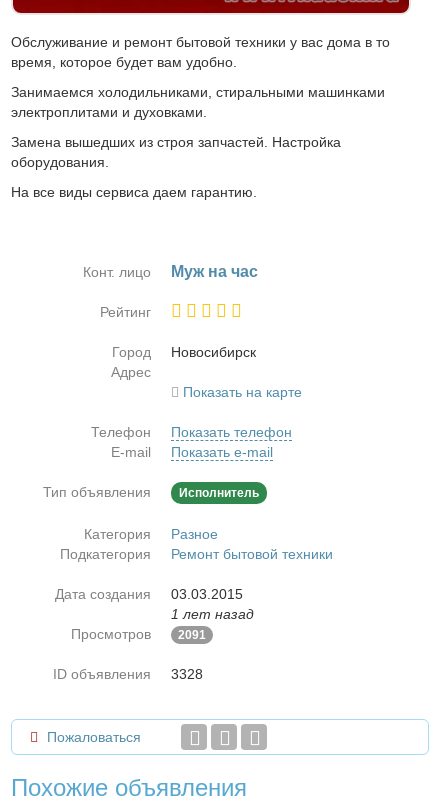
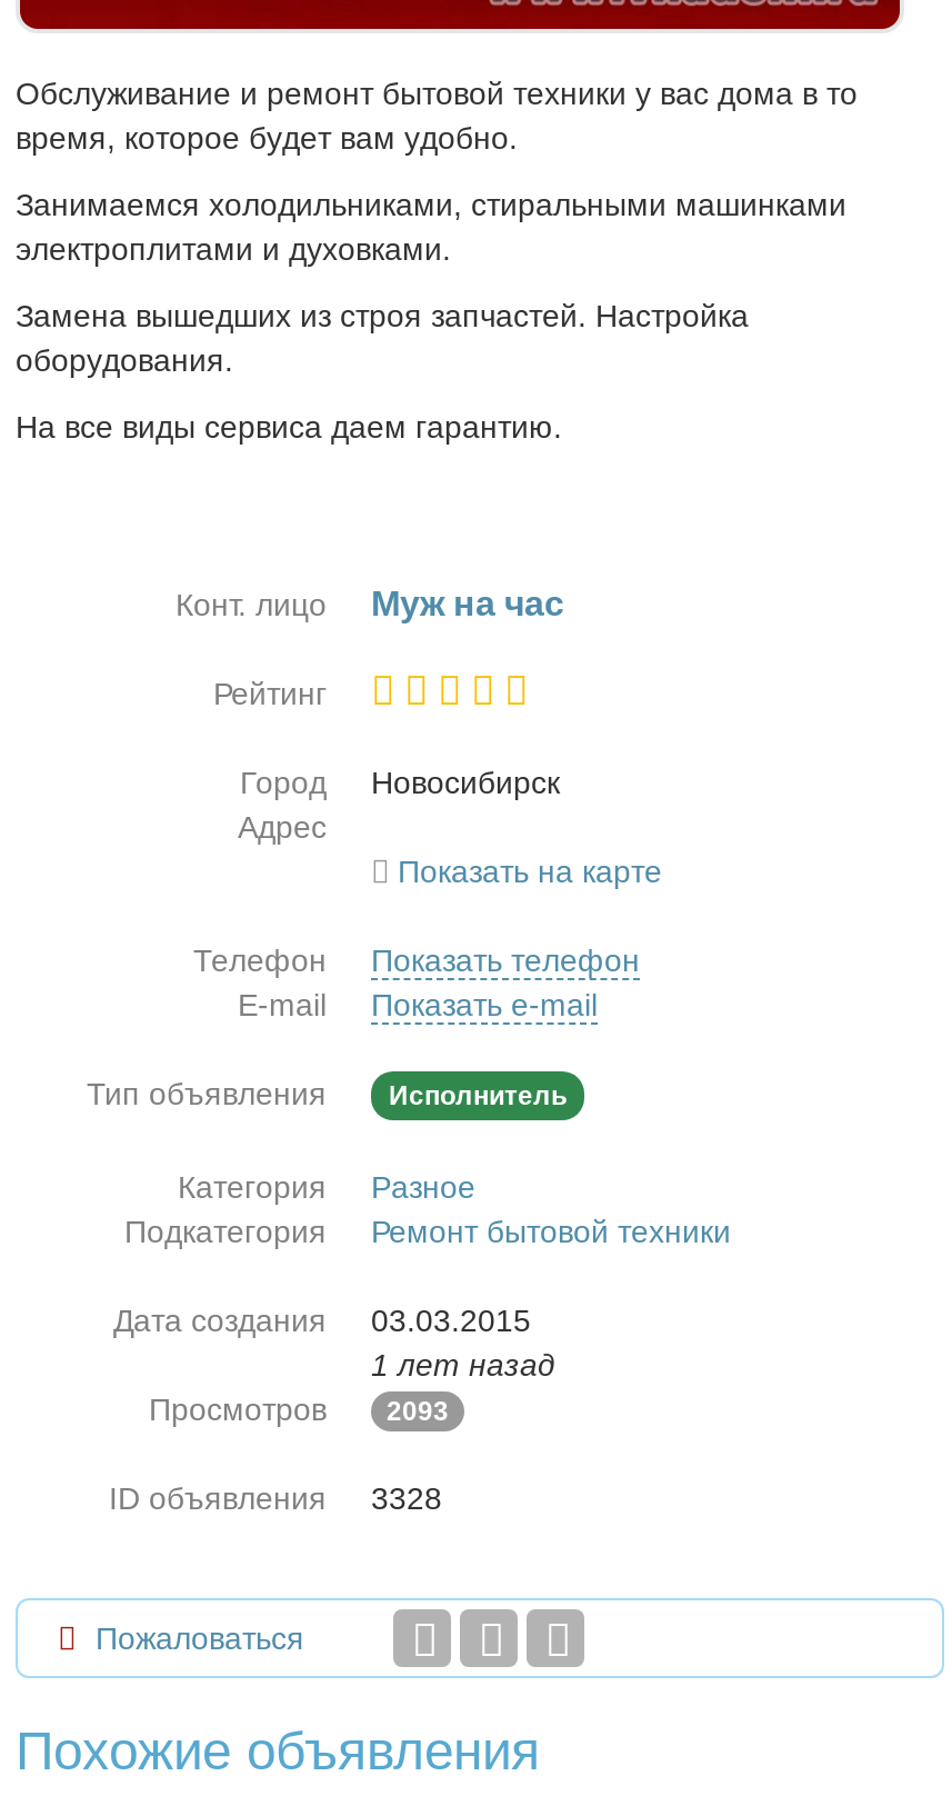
- Просмотров 2091
+ Просмотров 2093
